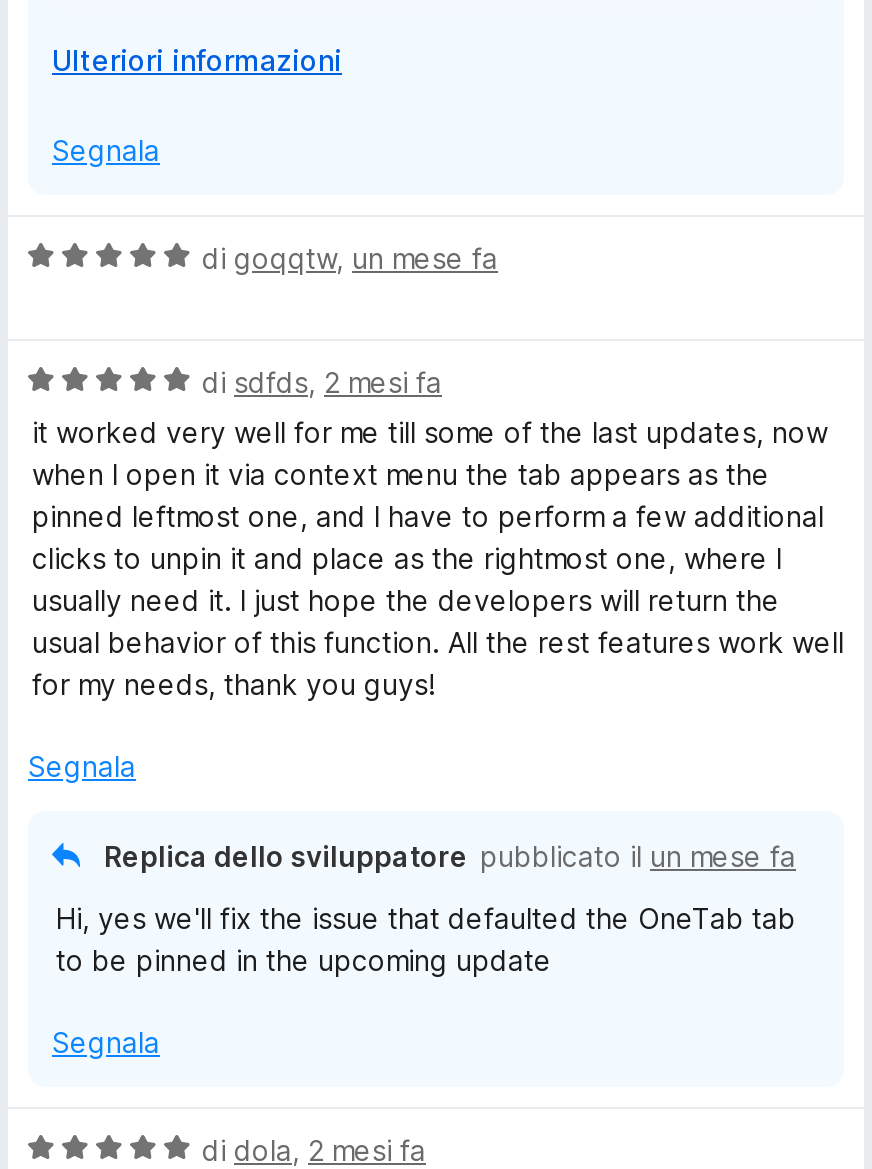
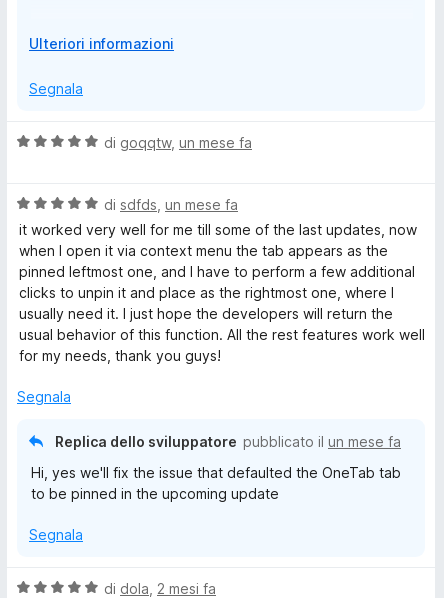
- di sdfds, 2 mesi fa
+ di sdfds, un mese fa
